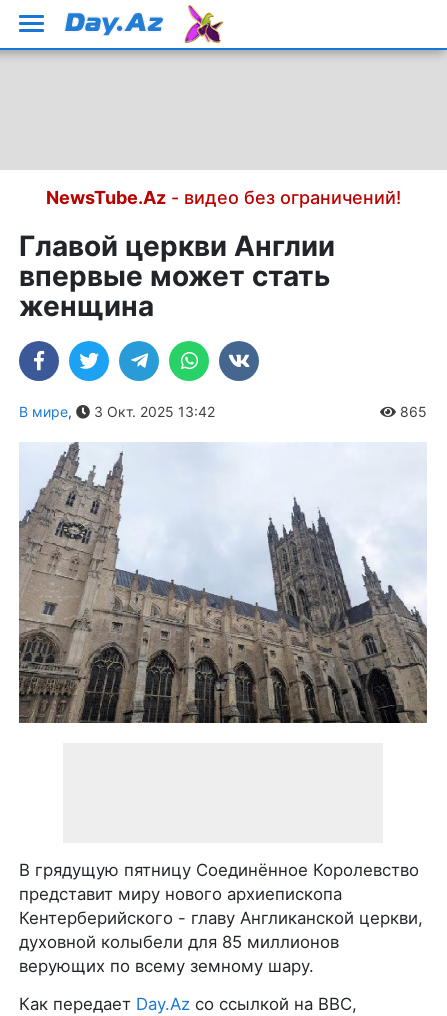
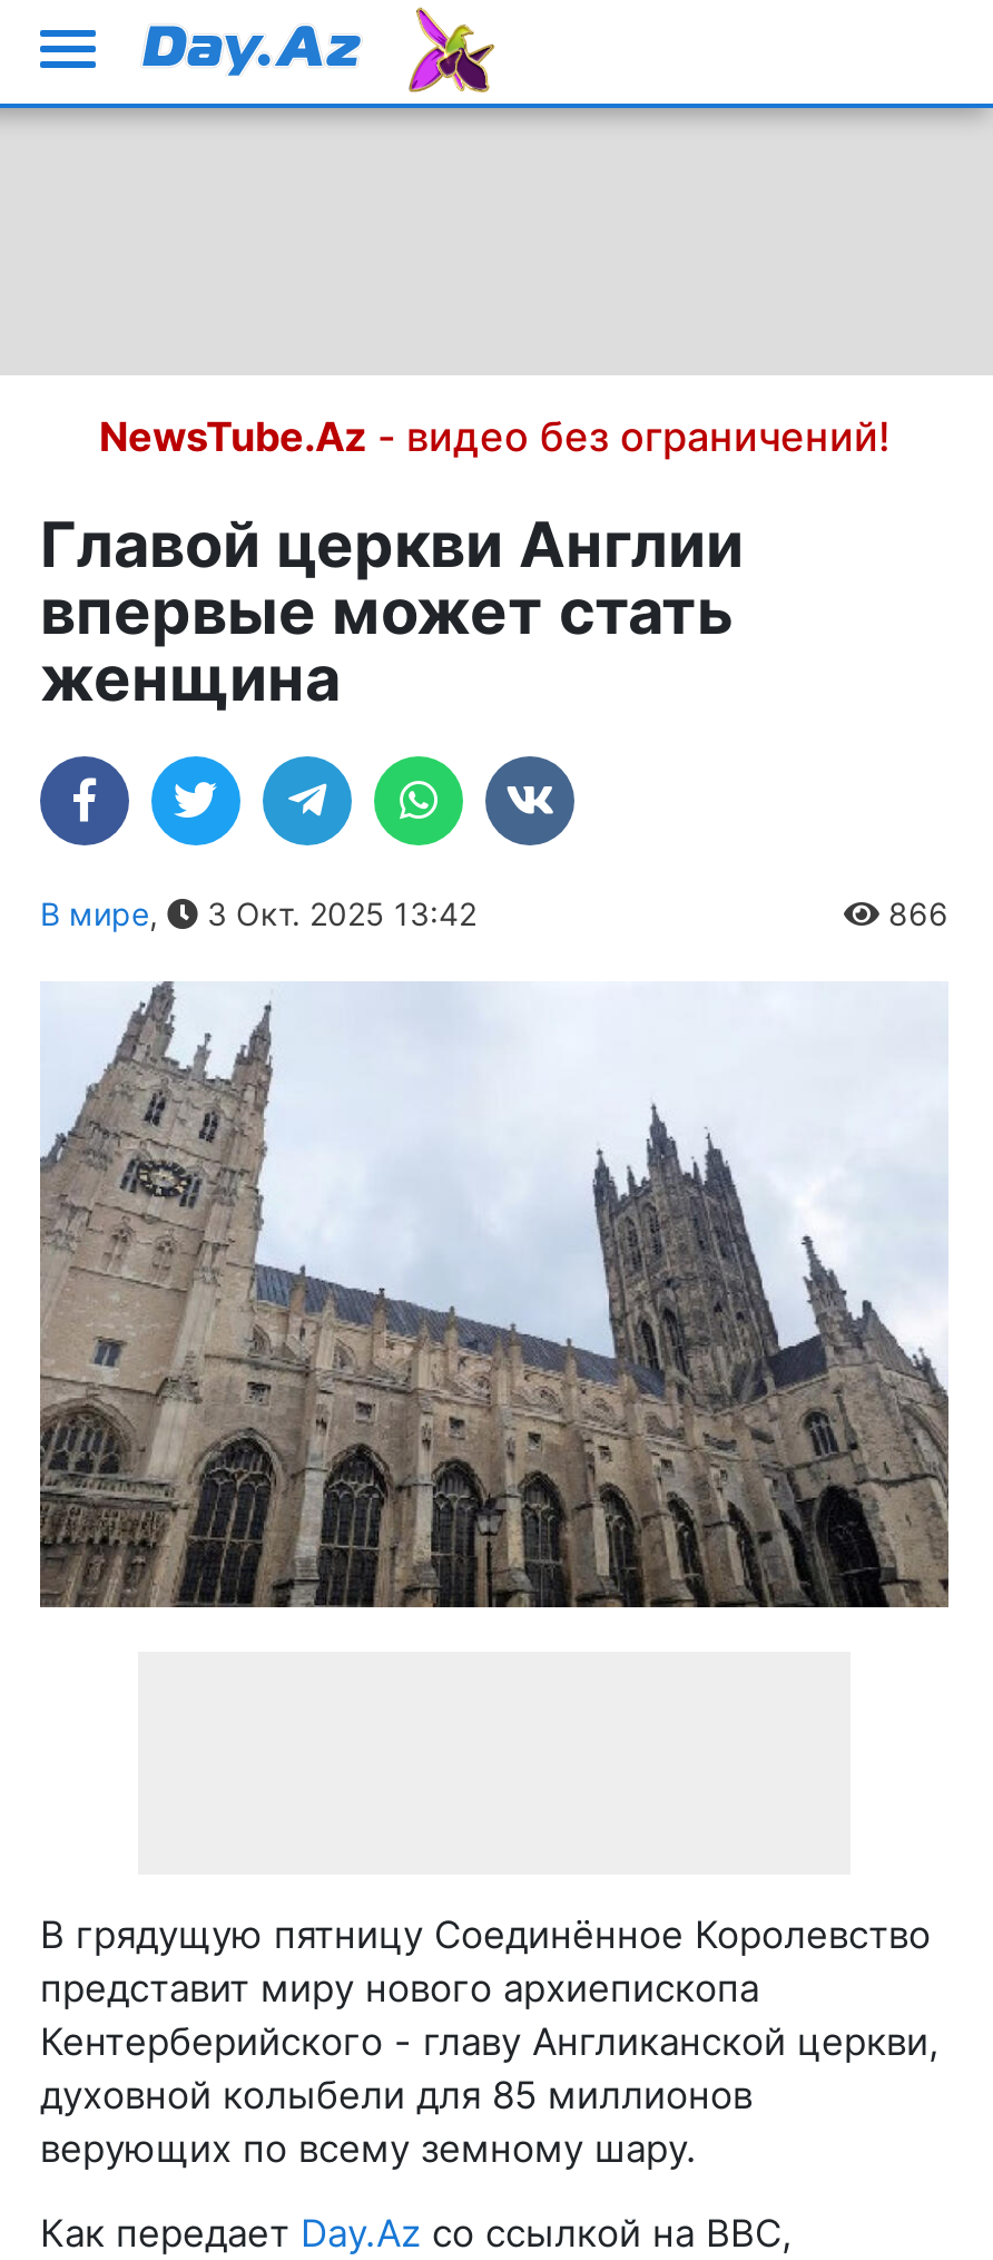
- 865
+ 866
